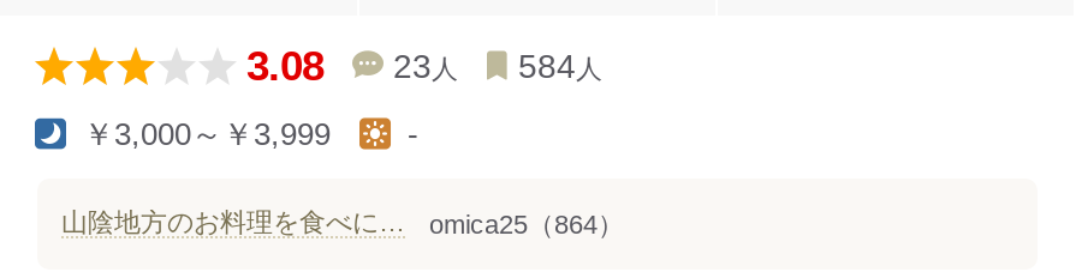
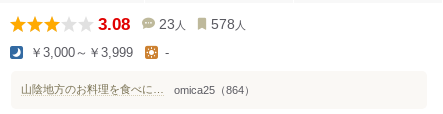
- 3.08 23人 584人
+ 3.08 23人 578人
